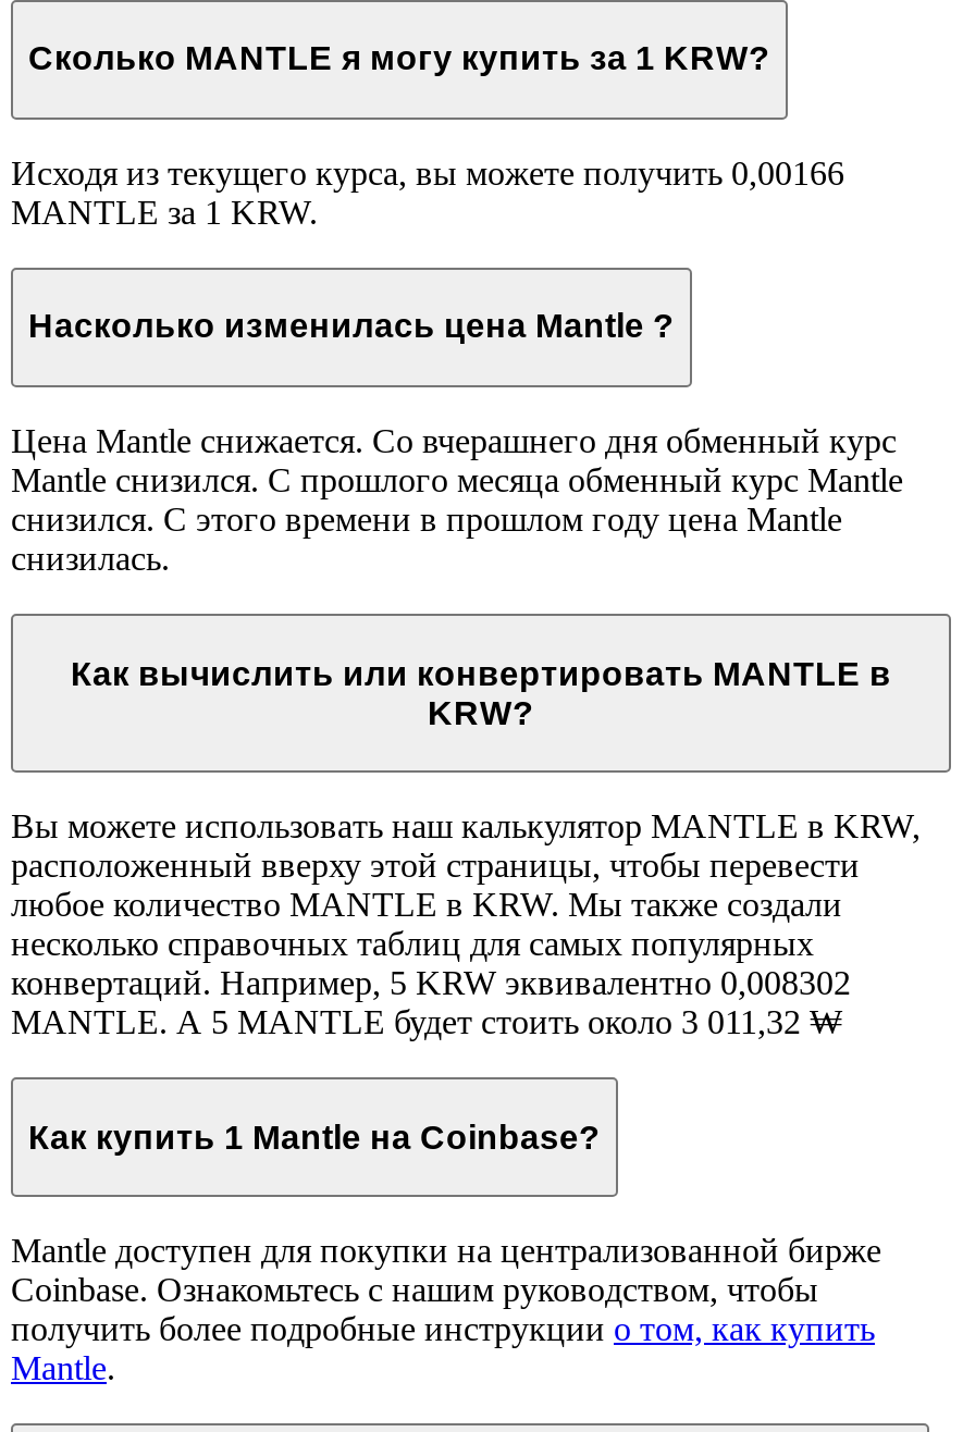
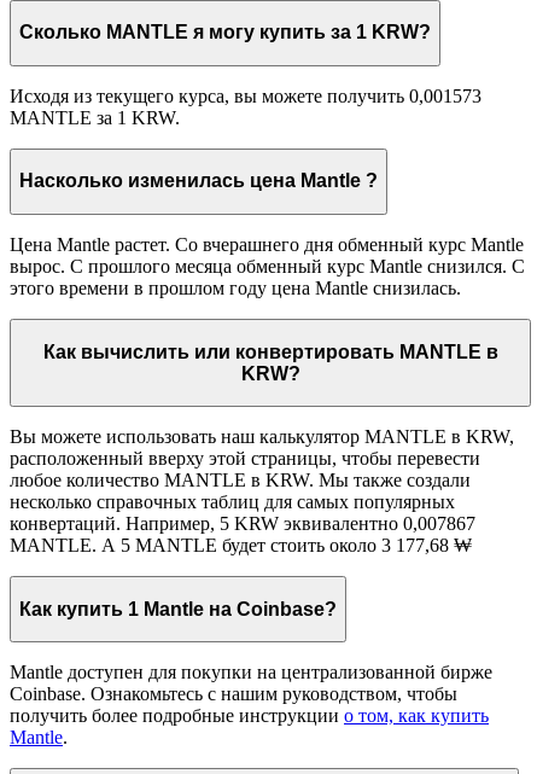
- Исходя из текущего курса, вы можете получить 0,00166
+ Исходя из текущего курса, вы можете получить 0,001573

- Цена Mantle снижается. Со вчерашнего дня обменный курс
- Mantle снизился. С прошлого месяца обменный курс Mantle
- снизился. С этого времени в прошлом году цена Mantle
- снизилась.
+ Цена Mantle растет. Со вчерашнего дня обменный курс Mantle
+ вырос. С прошлого месяца обменный курс Mantle снизился. С
+ этого времени в прошлом году цена Mantle снизилась.

- конвертаций. Например, 5 KRW эквивалентно 0,008302
+ конвертаций. Например, 5 KRW эквивалентно 0,007867

- MANTLE. А 5 MANTLE будет стоить около 3 011,32 ₩
+ MANTLE. А 5 MANTLE будет стоить около 3 177,68 ₩
